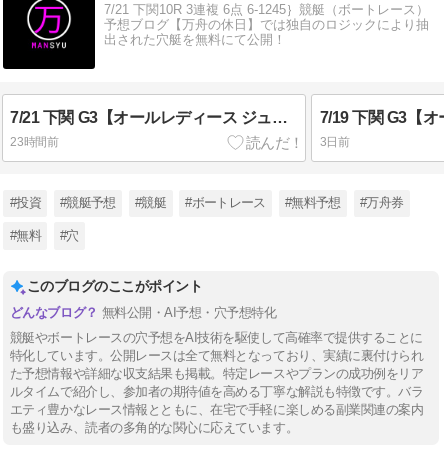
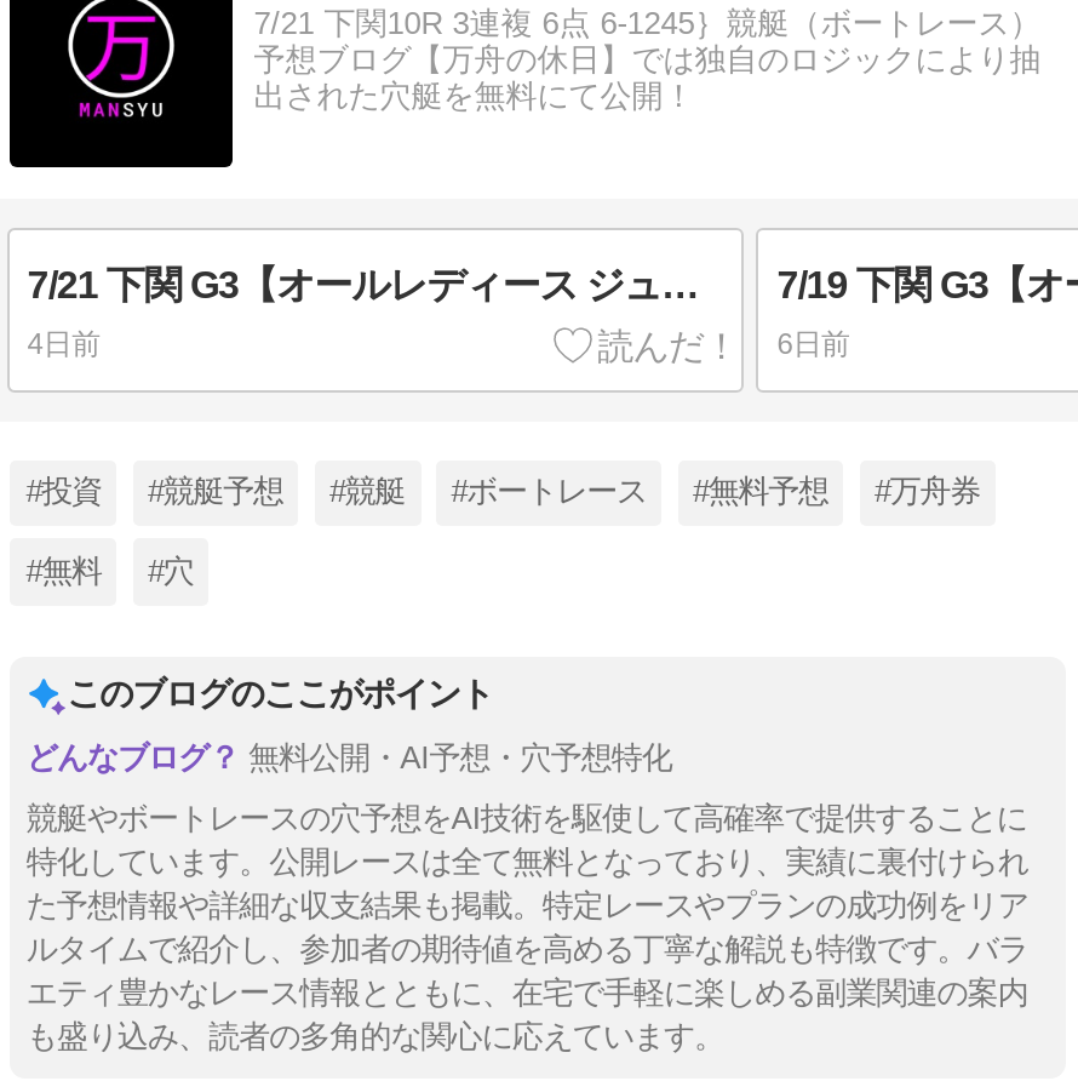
- 23時間前
- 3日前
+ 4日前
+ 6日前
